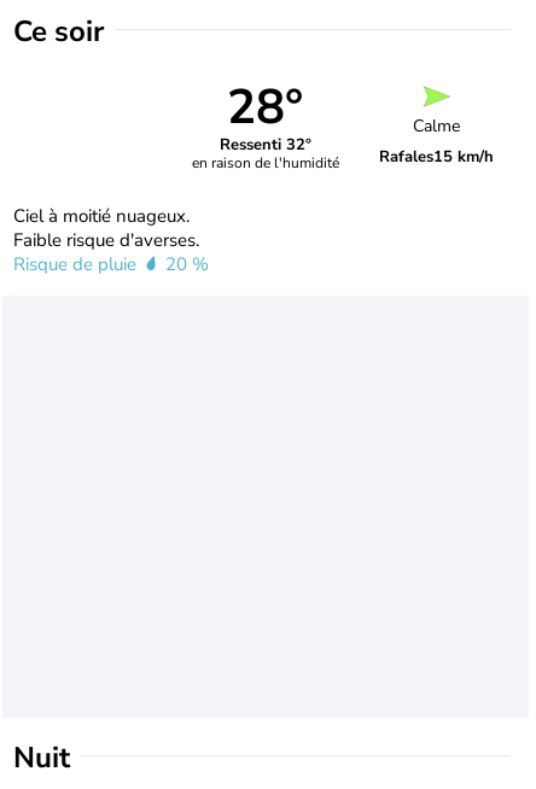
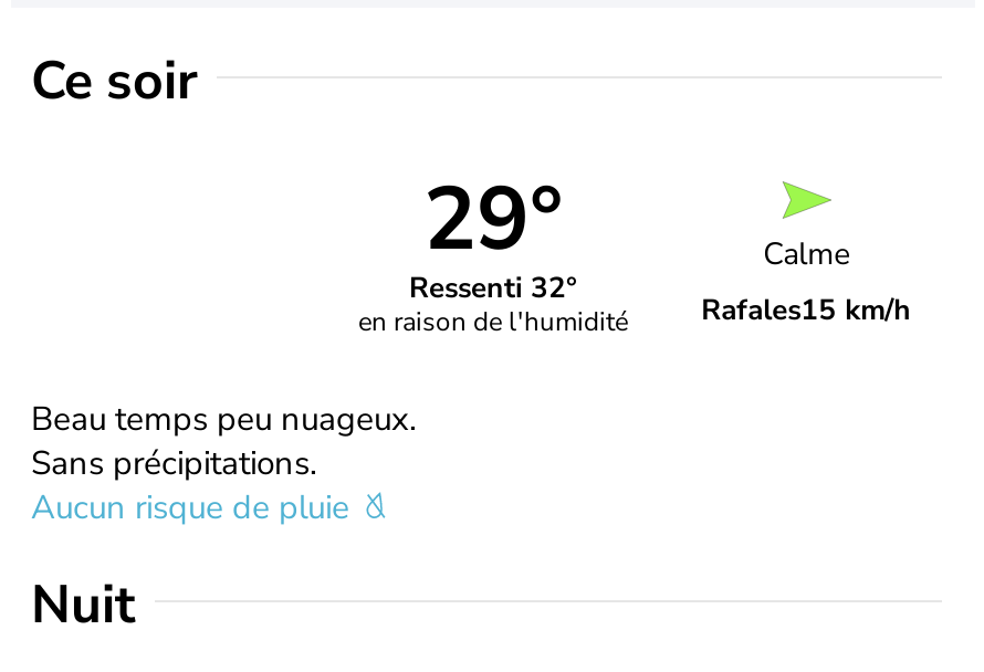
- 28°
+ 29°

- Ciel à moitié nuageux.
- Faible risque d'averses.
- Risque de pluie
- 20 %
+ Beau temps peu nuageux.
+ Sans précipitations.
+ Aucun risque de pluie
